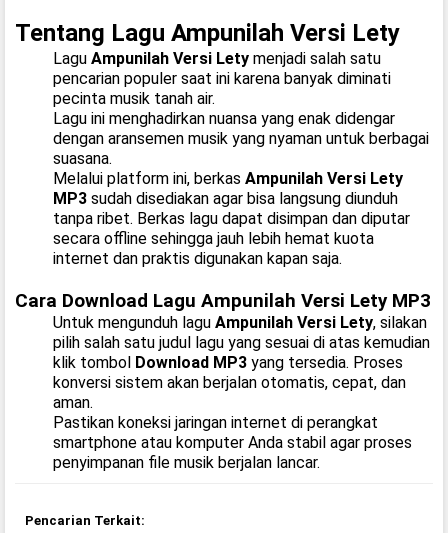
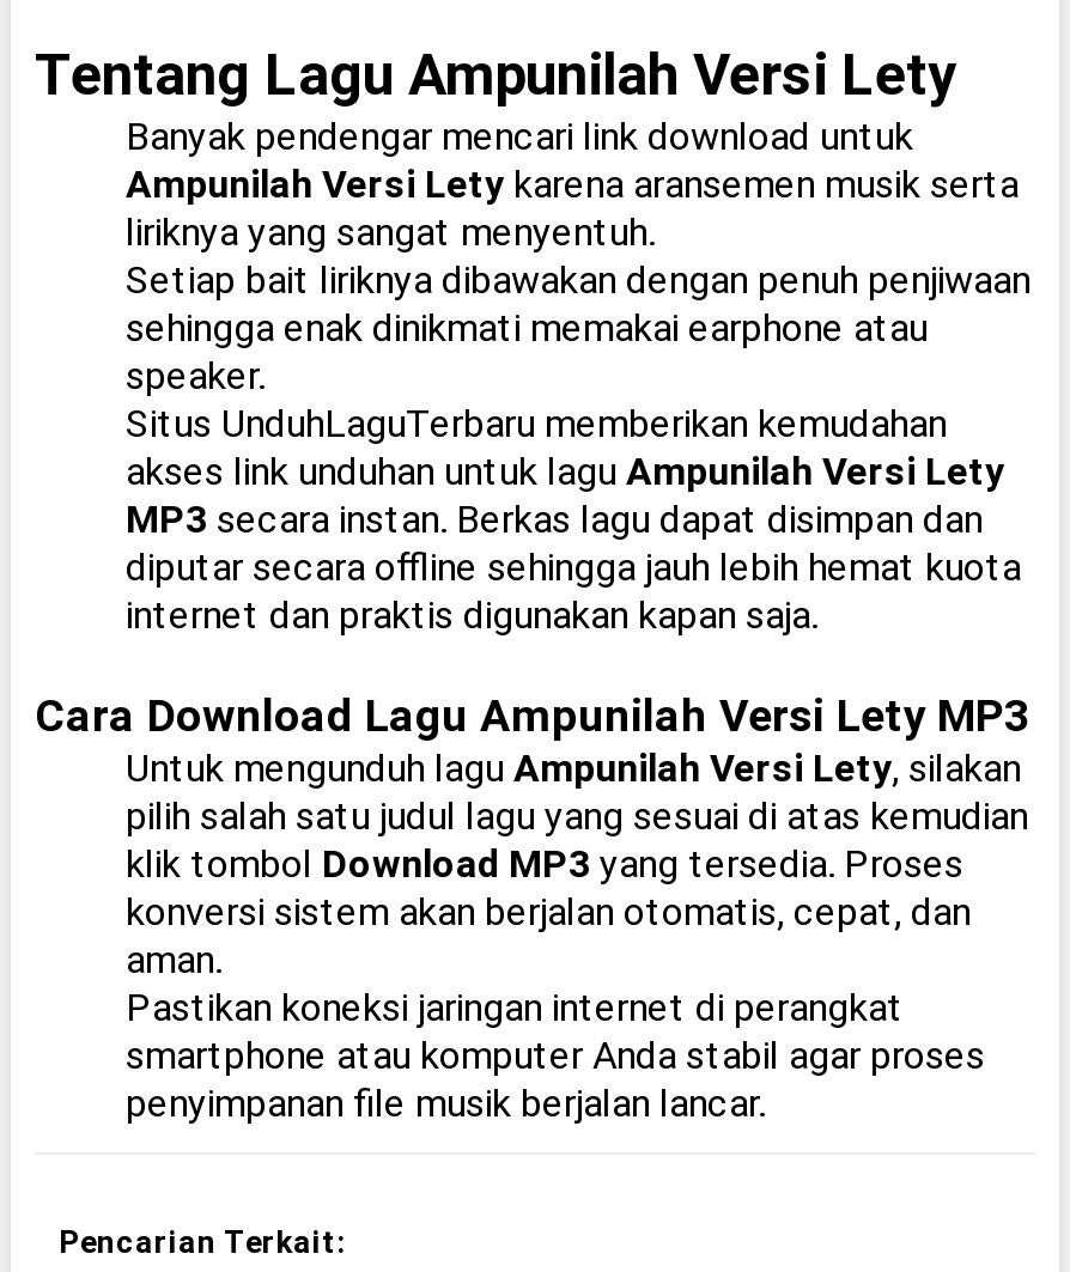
- Lagu Ampunilah Versi Lety menjadi salah satu
- pencarian populer saat ini karena banyak diminati
- pecinta musik tanah air.
- Lagu ini menghadirkan nuansa yang enak didengar
- dengan aransemen musik yang nyaman untuk berbagai
- suasana.
- Melalui platform ini, berkas Ampunilah Versi Lety
- MP3 sudah disediakan agar bisa langsung diunduh
- tanpa ribet. Berkas lagu dapat disimpan dan diputar
- secara offline sehingga jauh lebih hemat kuota
+ Banyak pendengar mencari link download untuk
+ Ampunilah Versi Lety karena aransemen musik serta
+ liriknya yang sangat menyentuh.
+ Setiap bait liriknya dibawakan dengan penuh penjiwaan
+ sehingga enak dinikmati memakai earphone atau
+ speaker.
+ Situs UnduhLaguTerbaru memberikan kemudahan
+ akses link unduhan untuk lagu Ampunilah Versi Lety
+ MP3 secara instan. Berkas lagu dapat disimpan dan
+ diputar secara offline sehingga jauh lebih hemat kuota
